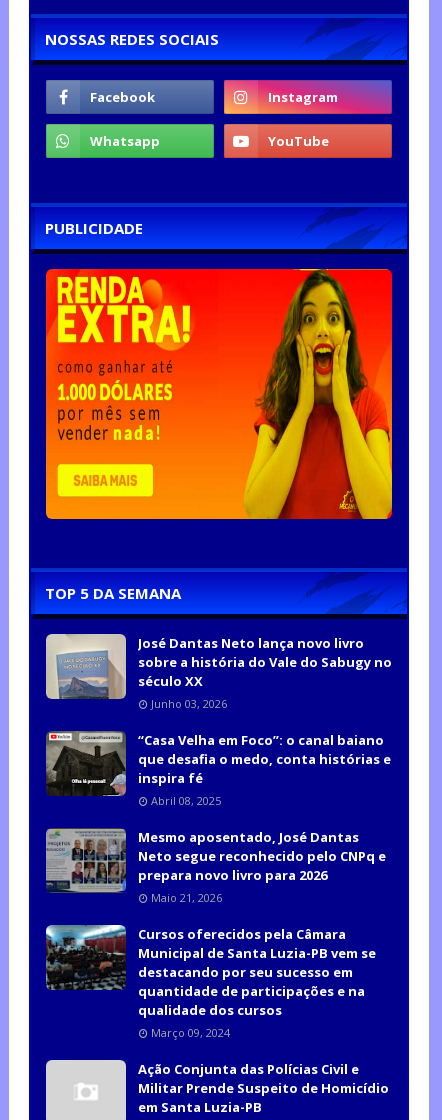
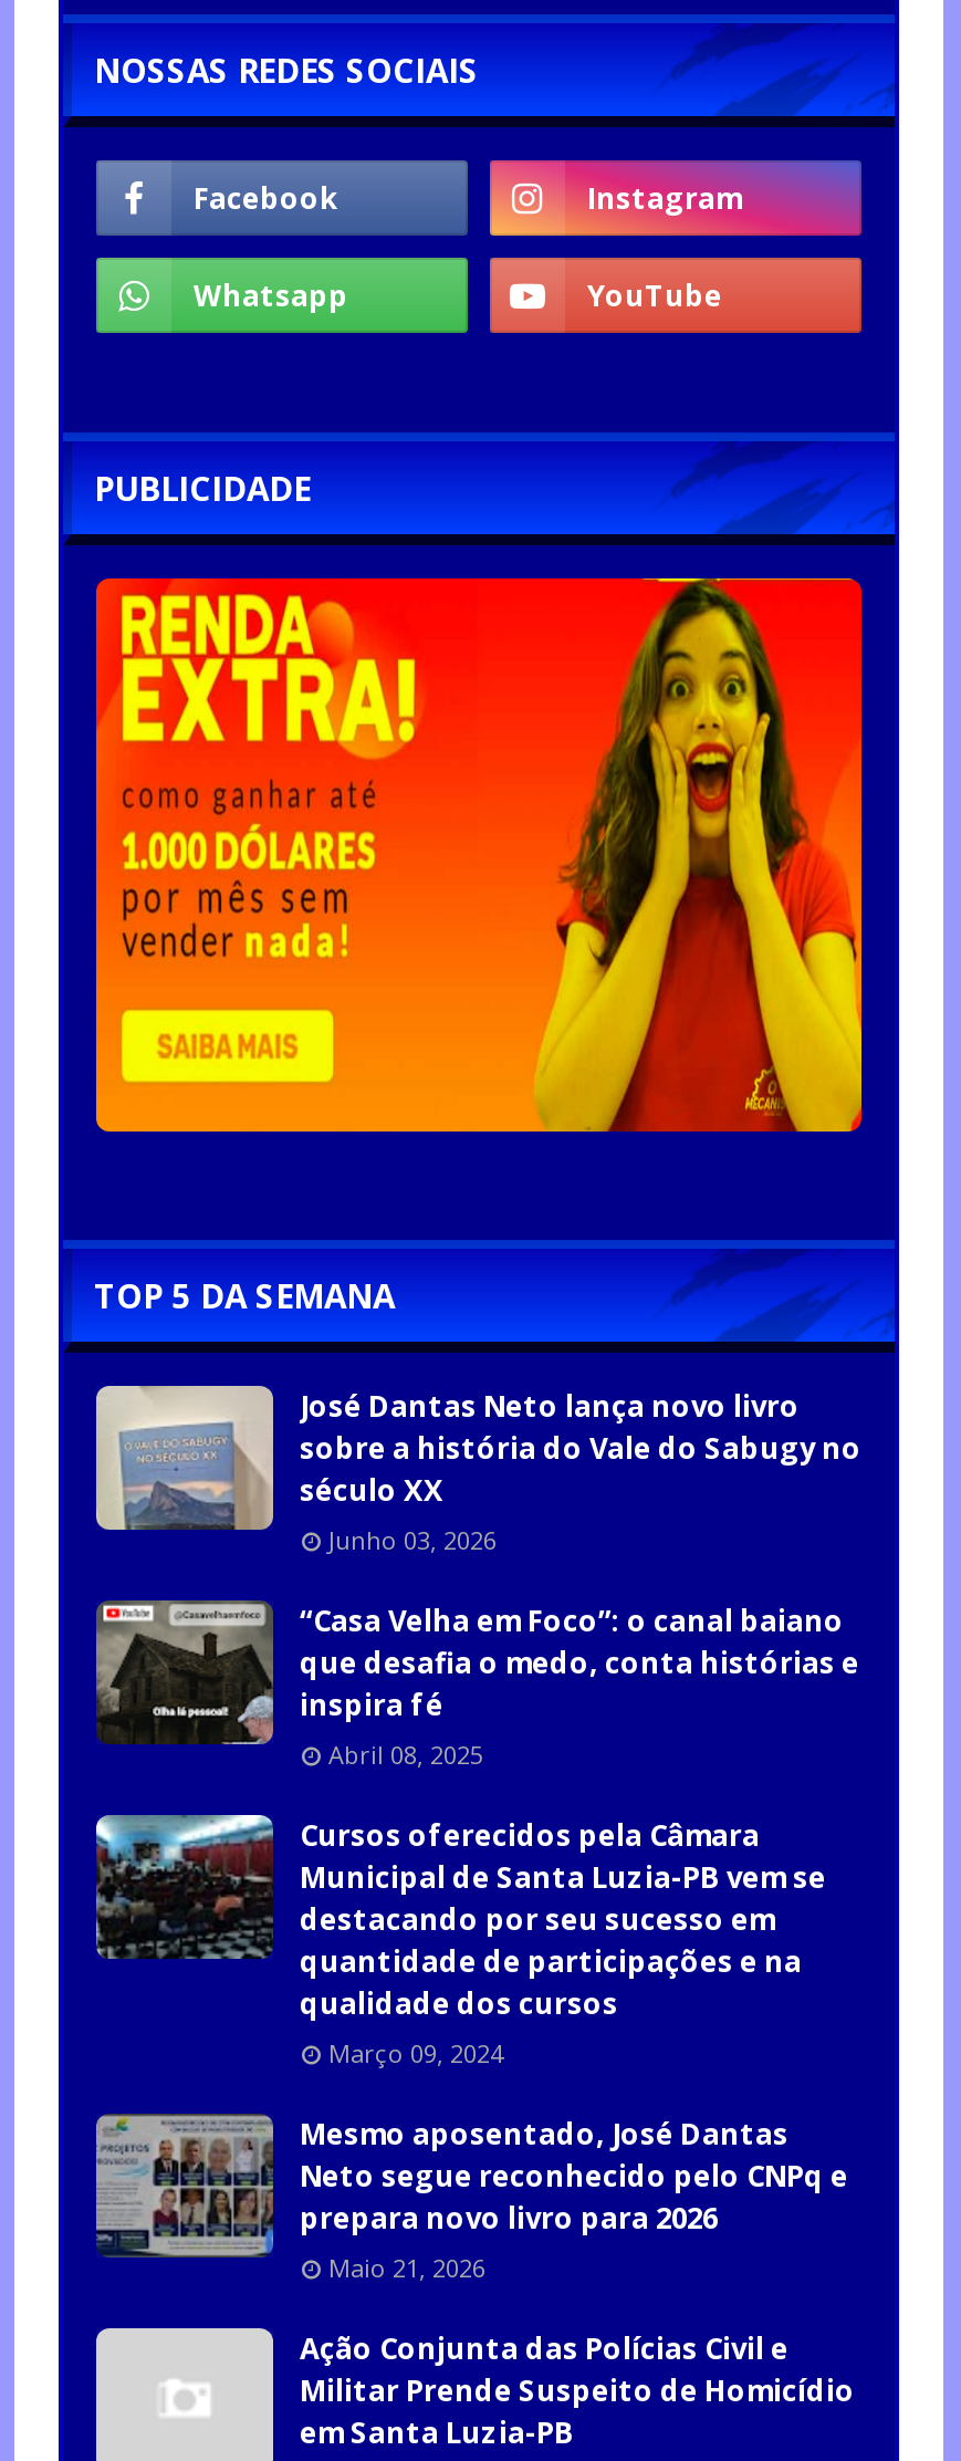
moved down: [image] | Mesmo aposentado, José Dantas | Neto segue reconhecido pelo CNPq e | prepara novo livro para 2026 | Maio 21, 2026

moved up: [image] | Cursos oferecidos pela Câmara | Municipal de Santa Luzia-PB vem se | destacando por seu sucesso em | quantidade de participações e na | qualidade dos cursos | Março 09, 2024
